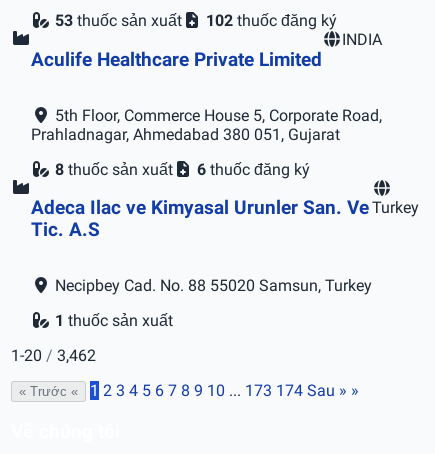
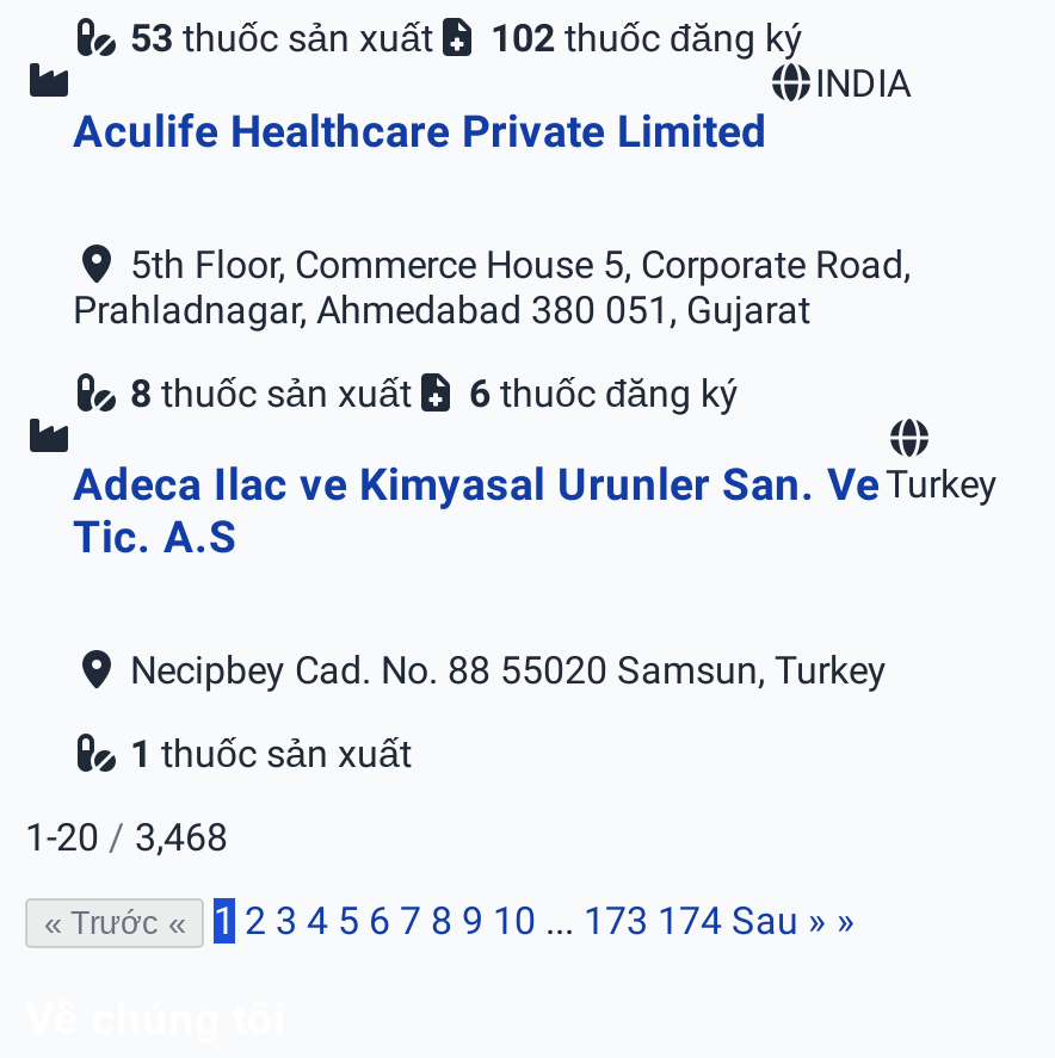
- 1-20 / 3,462
+ 1-20 / 3,468
